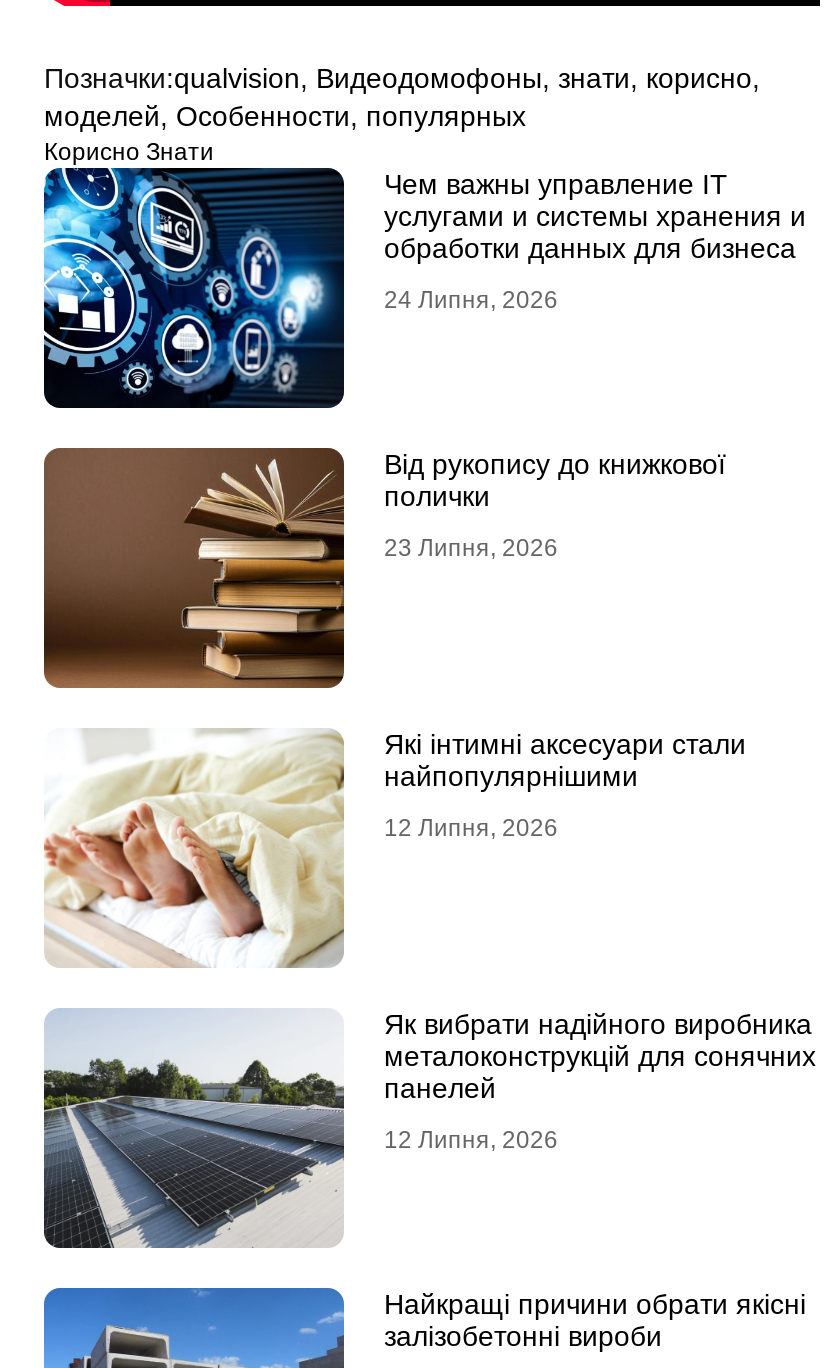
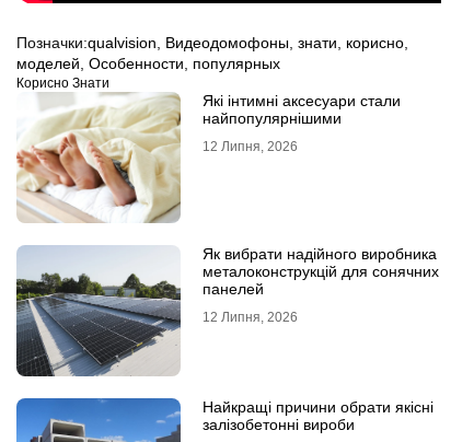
- [image]
- Чем важны управление IT
- услугами и системы хранения и
- обработки данных для бизнеса
- 24 Липня, 2026

- [image]
- Від рукопису до книжкової
- полички
- 23 Липня, 2026
